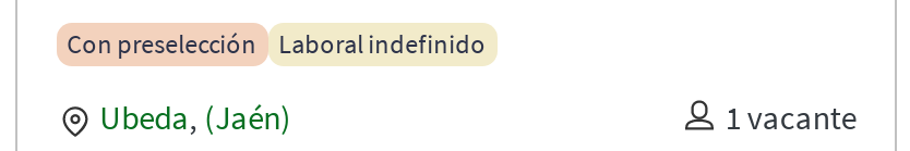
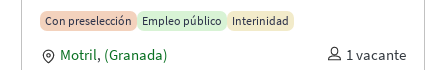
- Laboral indefinido
+ Empleo público
+ Interinidad

- Ubeda, (Jaén)
+ Motril, (Granada)
